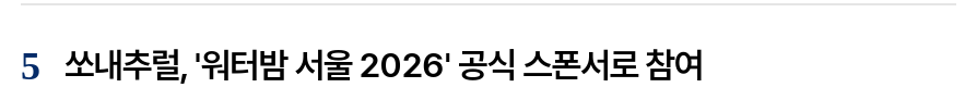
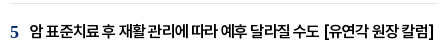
- 쏘내추럴, '워터밤 서울 2026' 공식 스폰서로 참여
+ 암 표준치료 후 재활 관리에 따라 예후 달라질 수도 [유연각 원장 칼럼]
